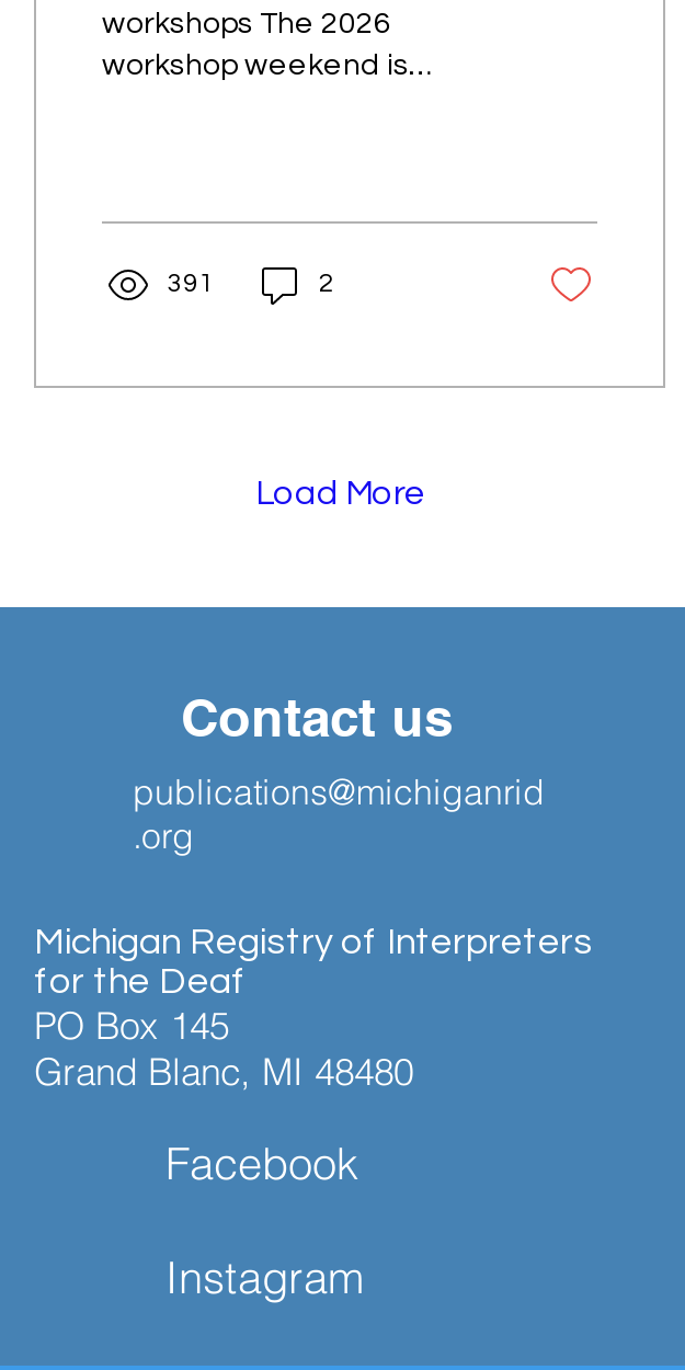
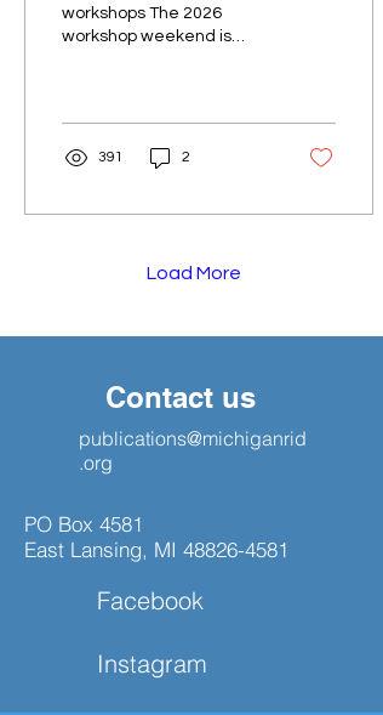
- Michigan Registry of Interpreters
- for the Deaf
- PO Box 145
- Grand Blanc, MI 48480
+ PO Box 4581
+ East Lansing, MI 48826-4581
